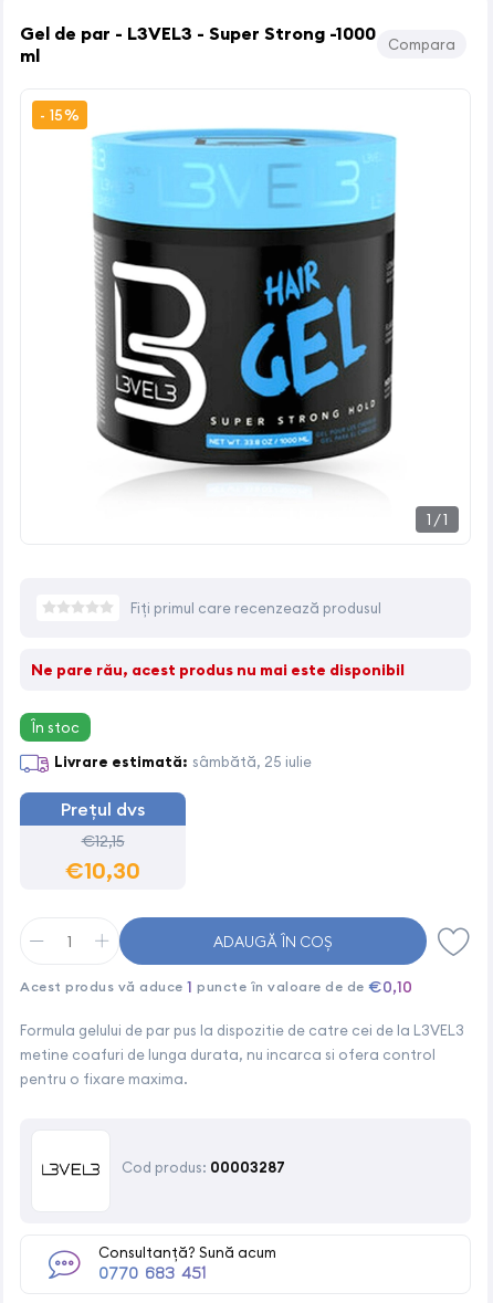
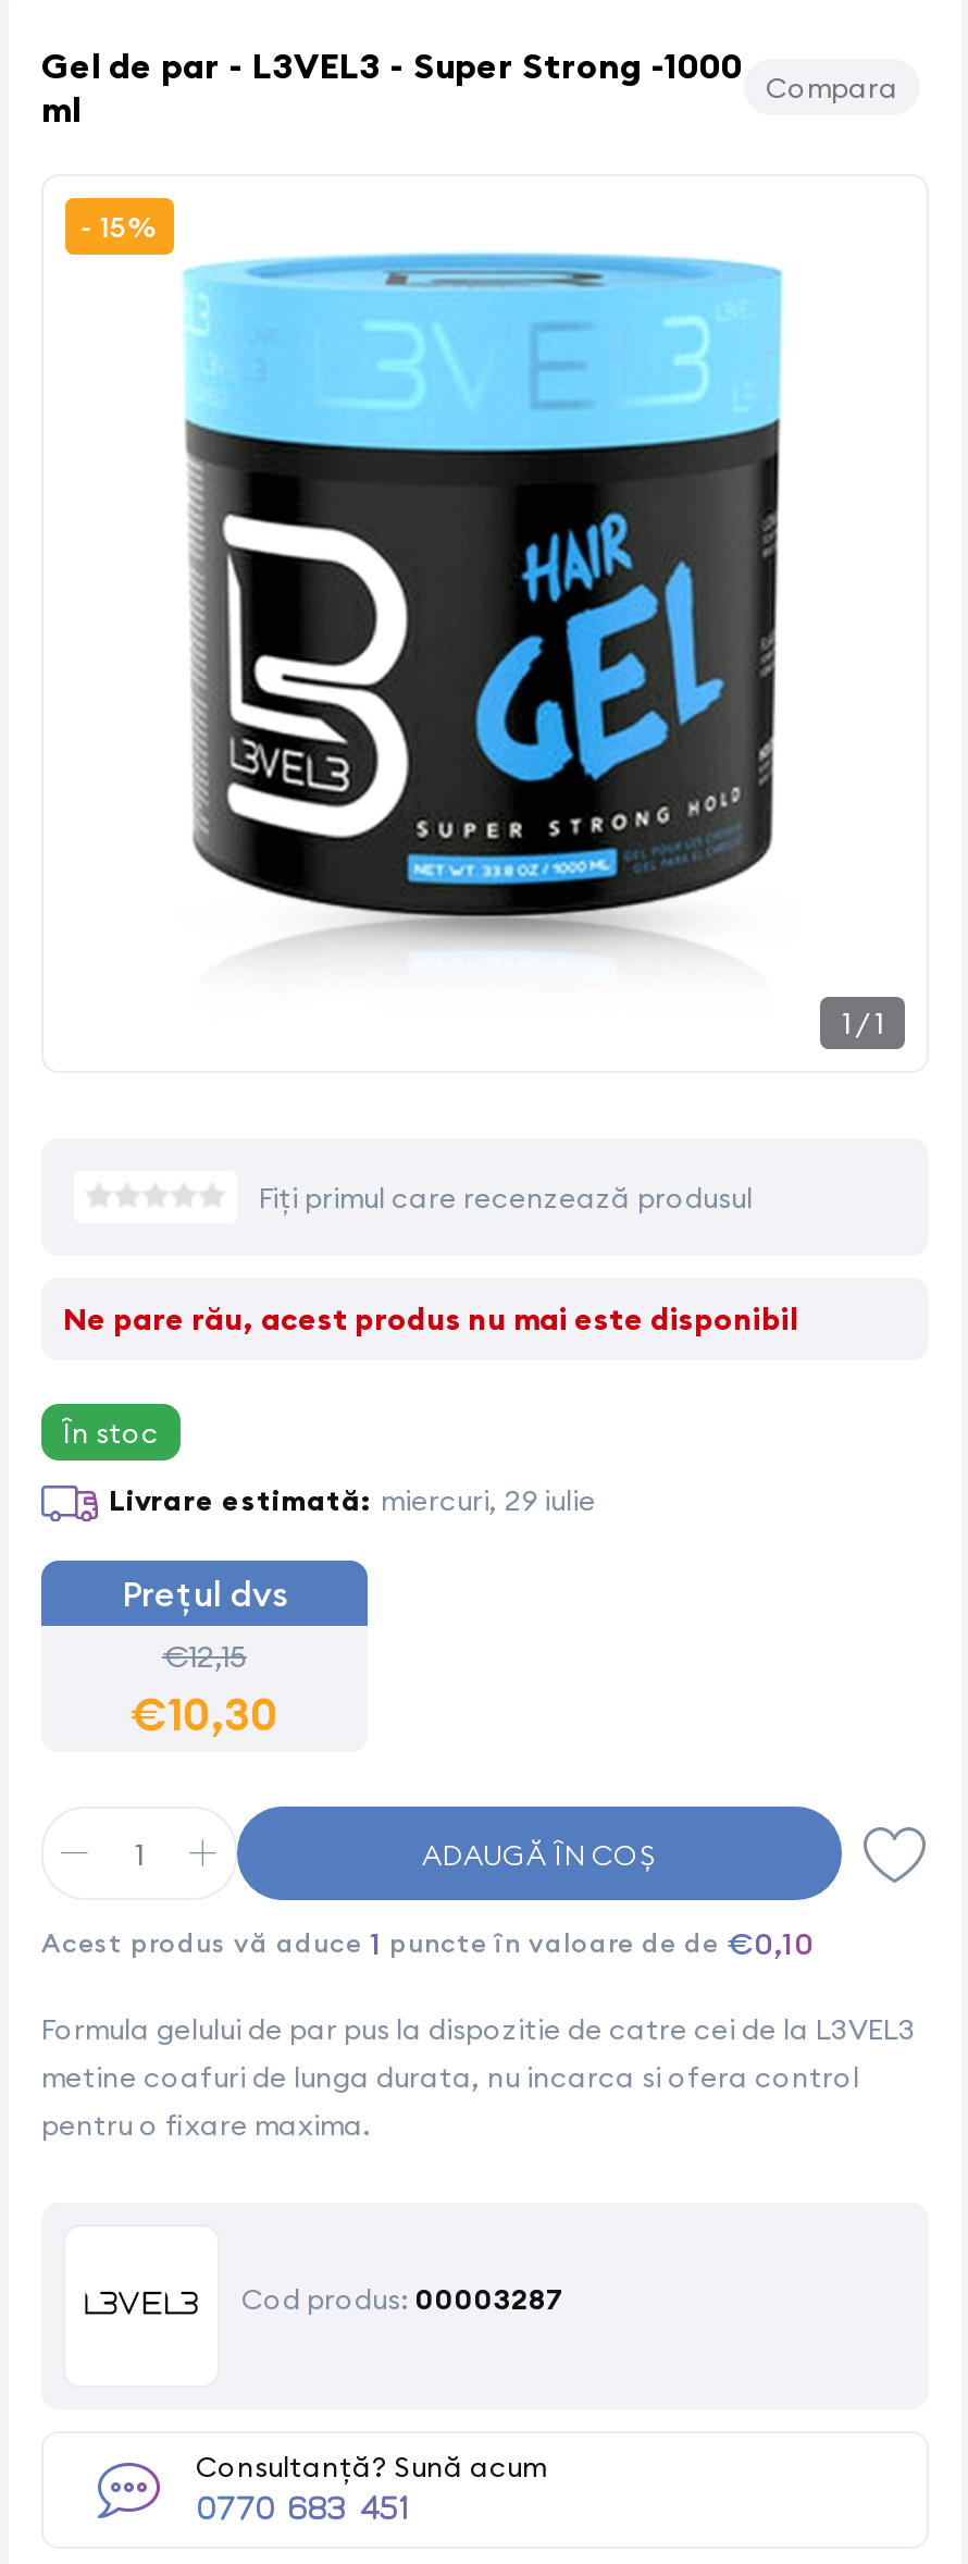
- Livrare estimată: sâmbătă, 25 iulie
+ Livrare estimată: miercuri, 29 iulie
